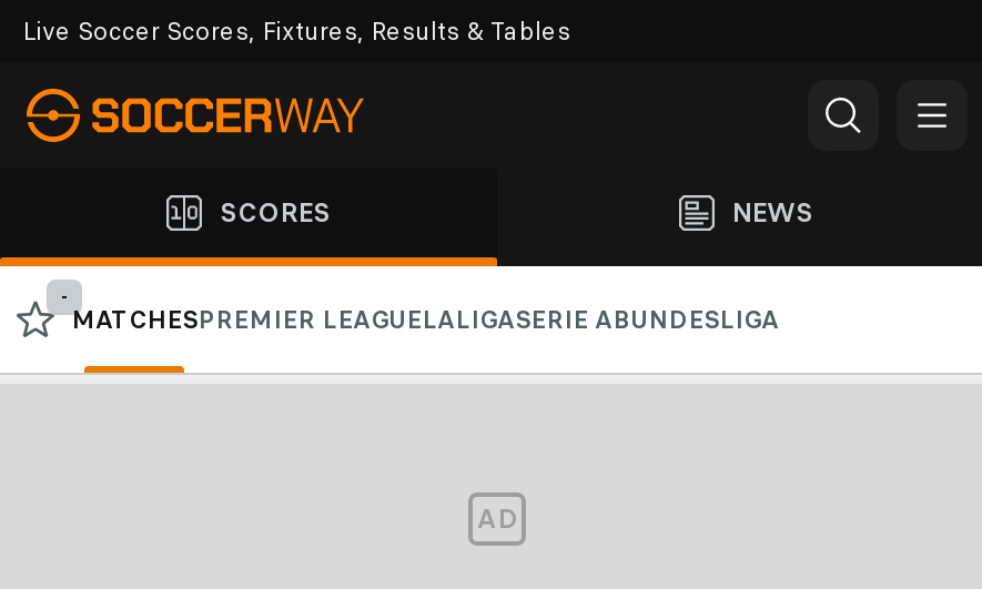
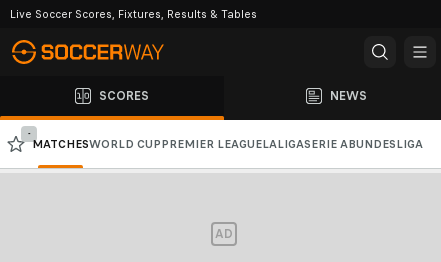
- MATCHESPREMIER LEAGUELALIGASERIE ABUNDESLIGA
+ MATCHESWORLD CUP PREMIER LEAGUELALIGASERIE A BUNDESLIGA
